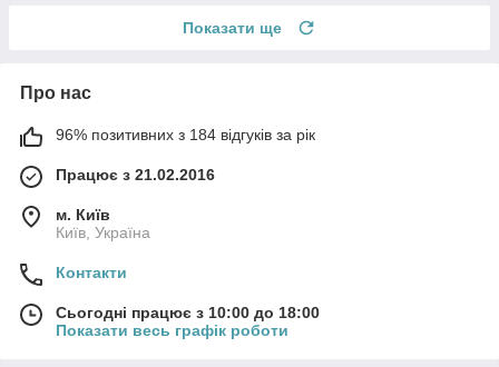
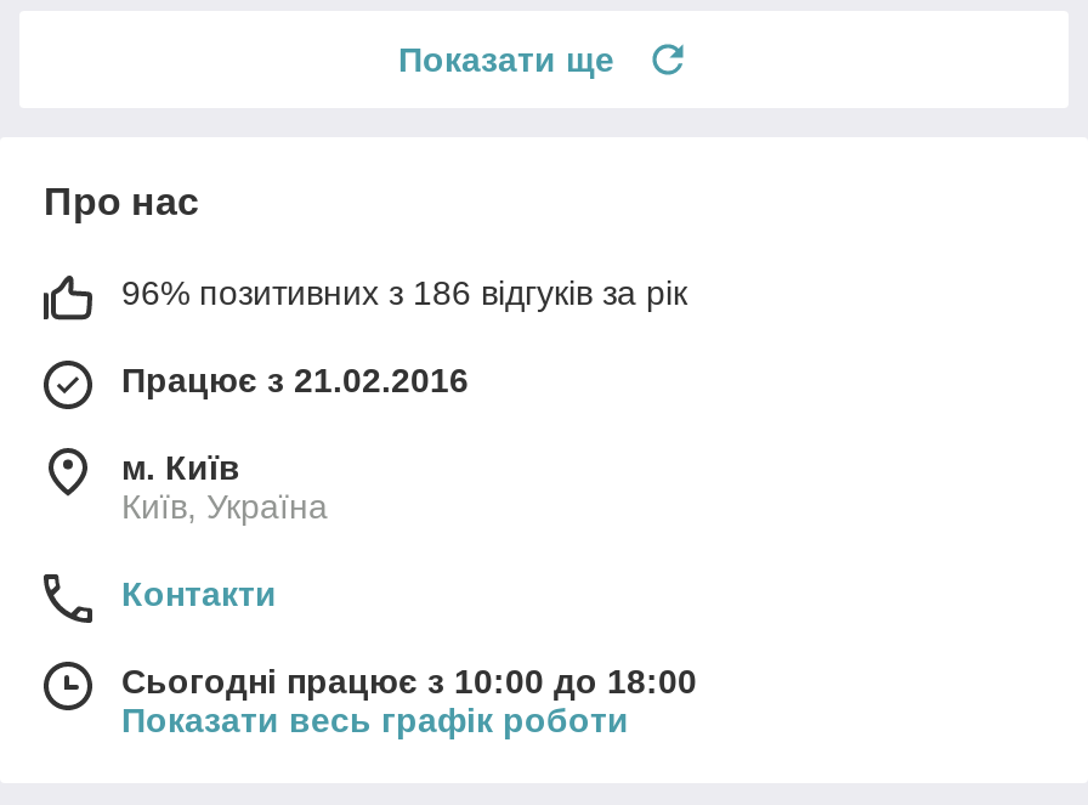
- 96% позитивних з 184 відгуків за рік
+ 96% позитивних з 186 відгуків за рік
